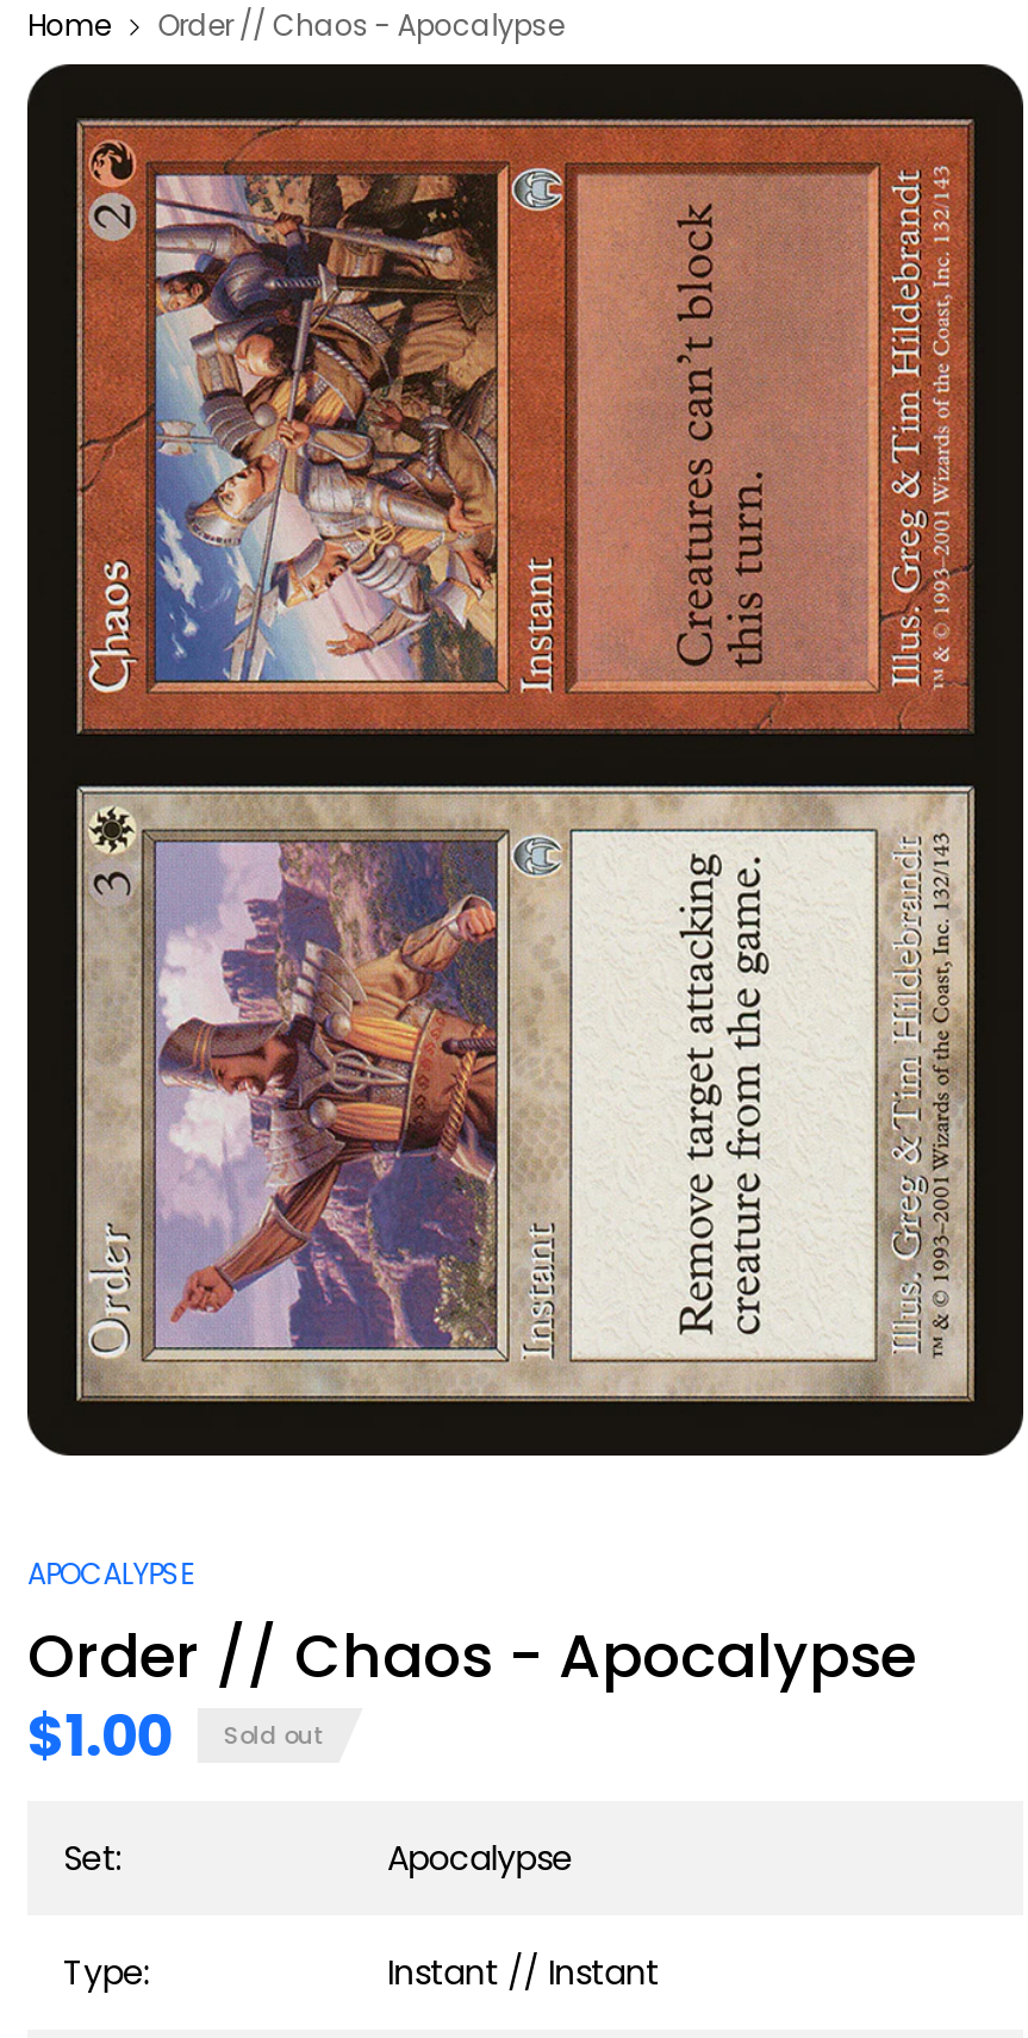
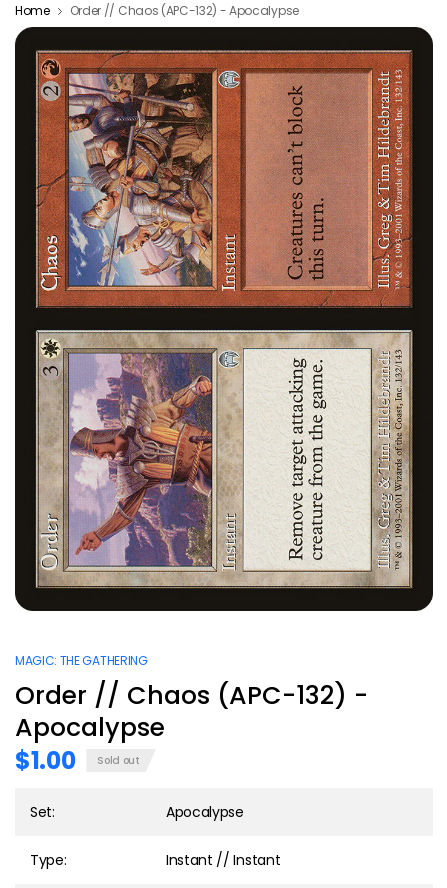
- Order // Chaos - Apocalypse
+ Order // Chaos (APC-132) - Apocalypse

- APOCALYPSE
- Order // Chaos - Apocalypse
+ MAGIC: THE GATHERING
+ Order // Chaos (APC-132) -
+ Apocalypse
